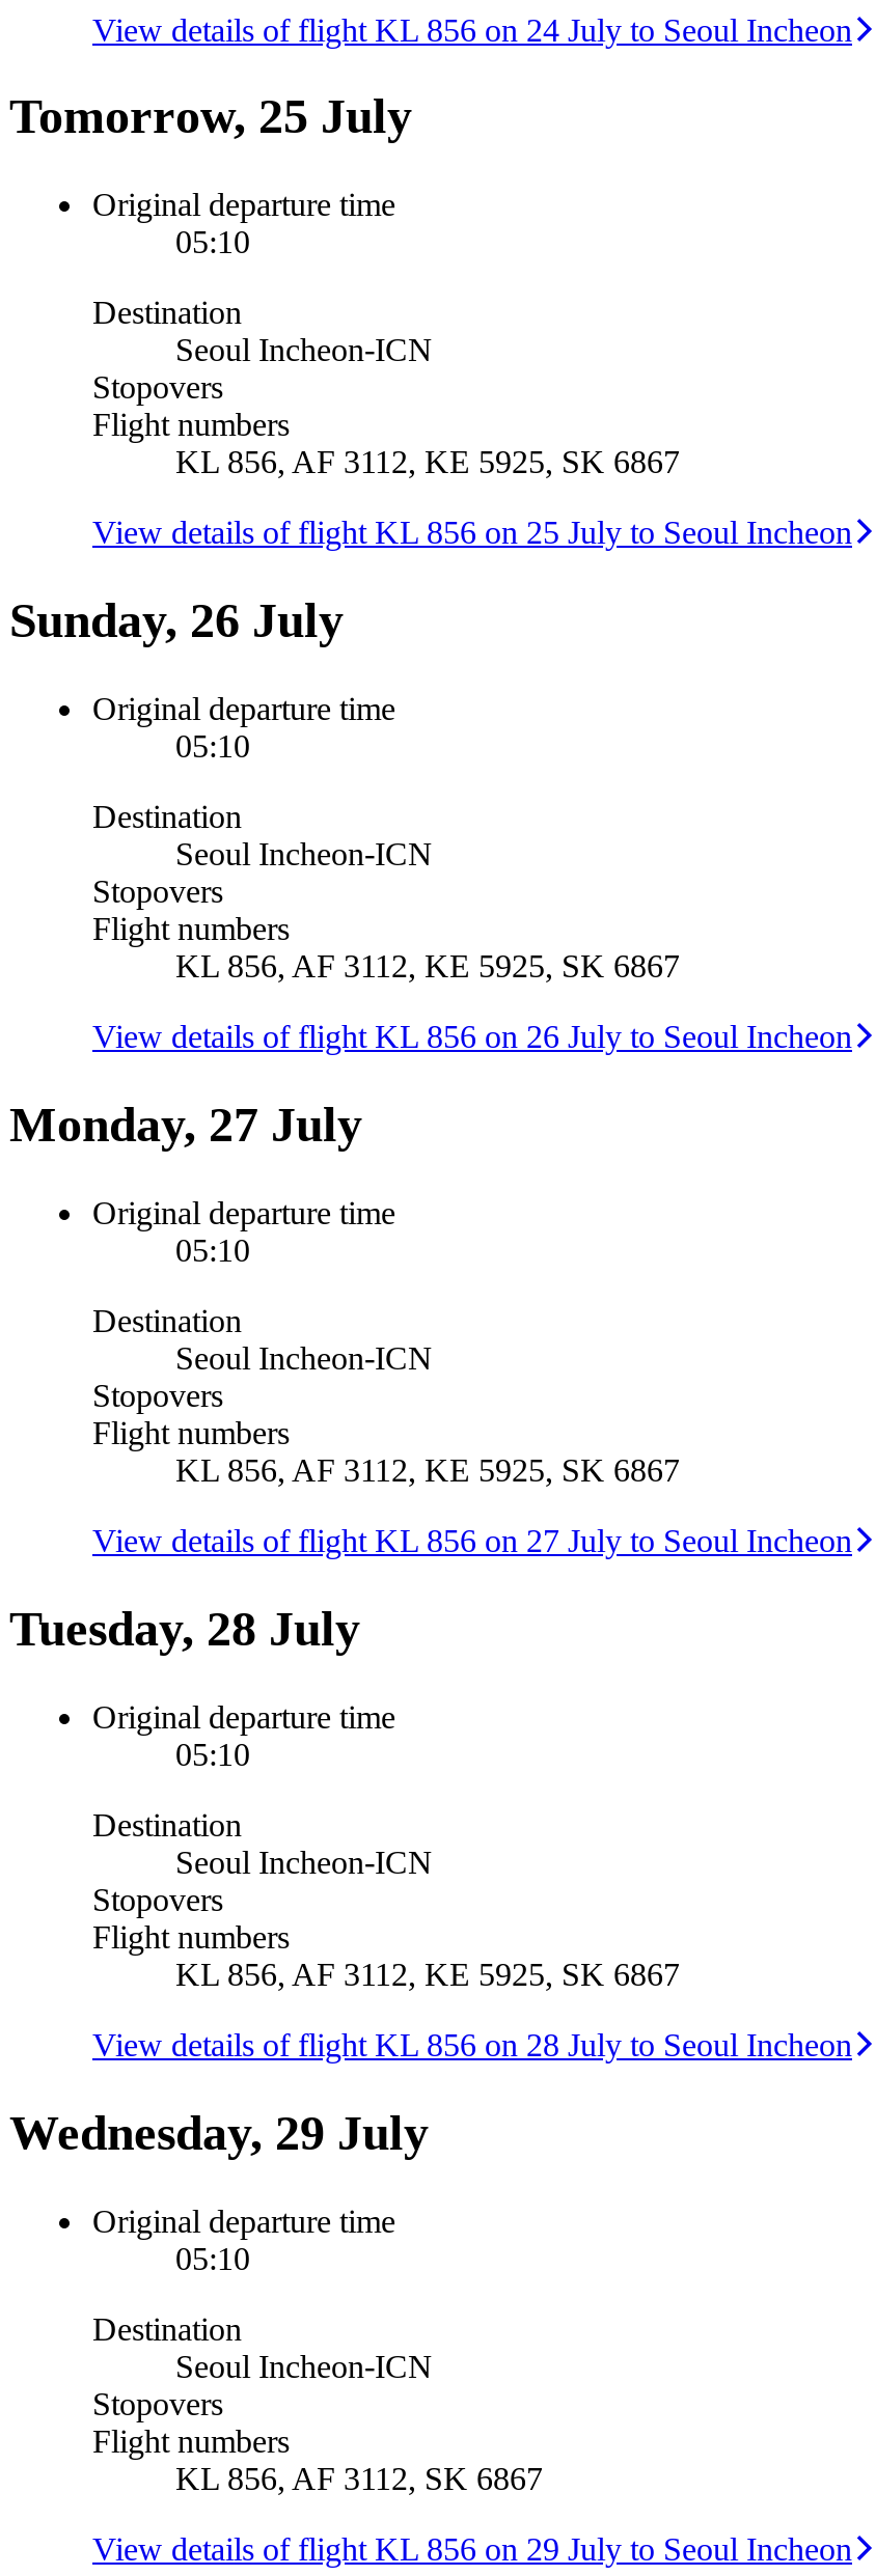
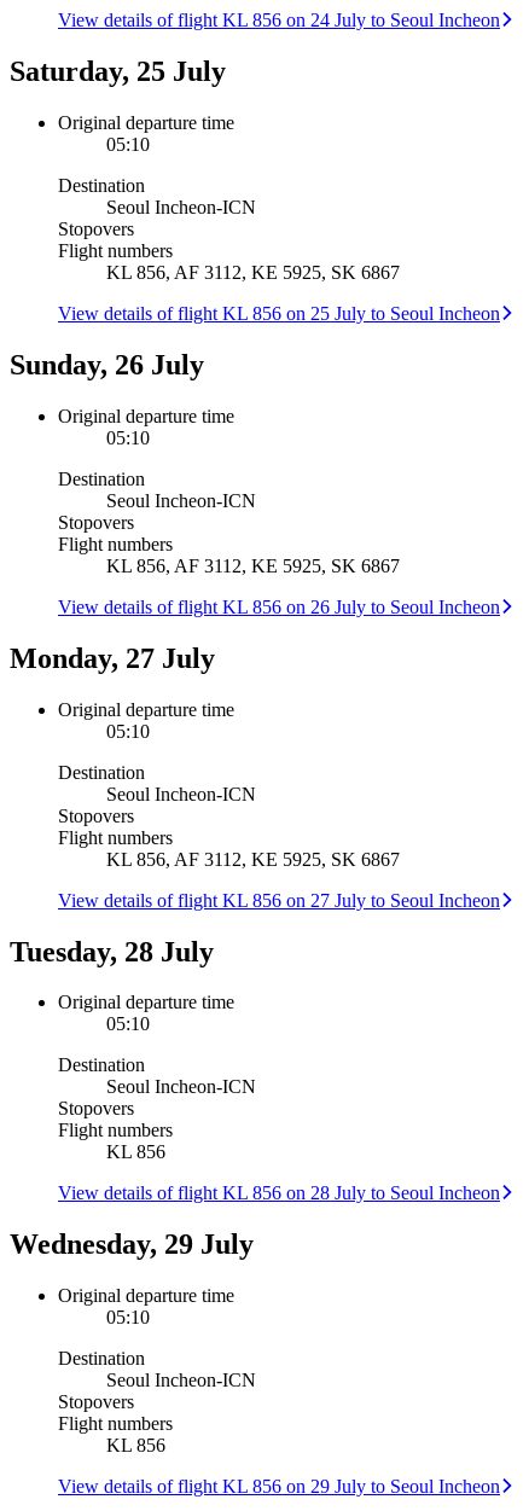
- Tomorrow, 25 July
+ Saturday, 25 July

- KL 856, AF 3112, KE 5925, SK 6867
+ KL 856

- KL 856, AF 3112, SK 6867
+ KL 856
